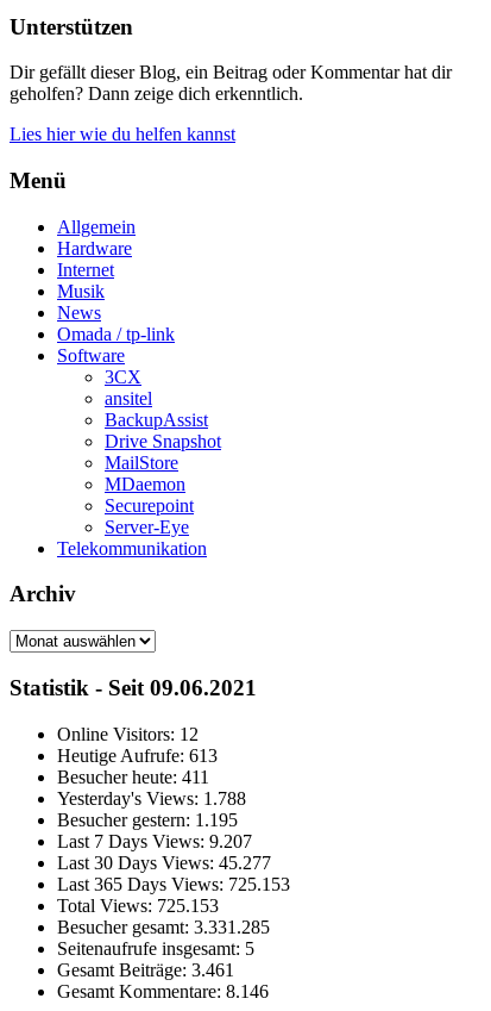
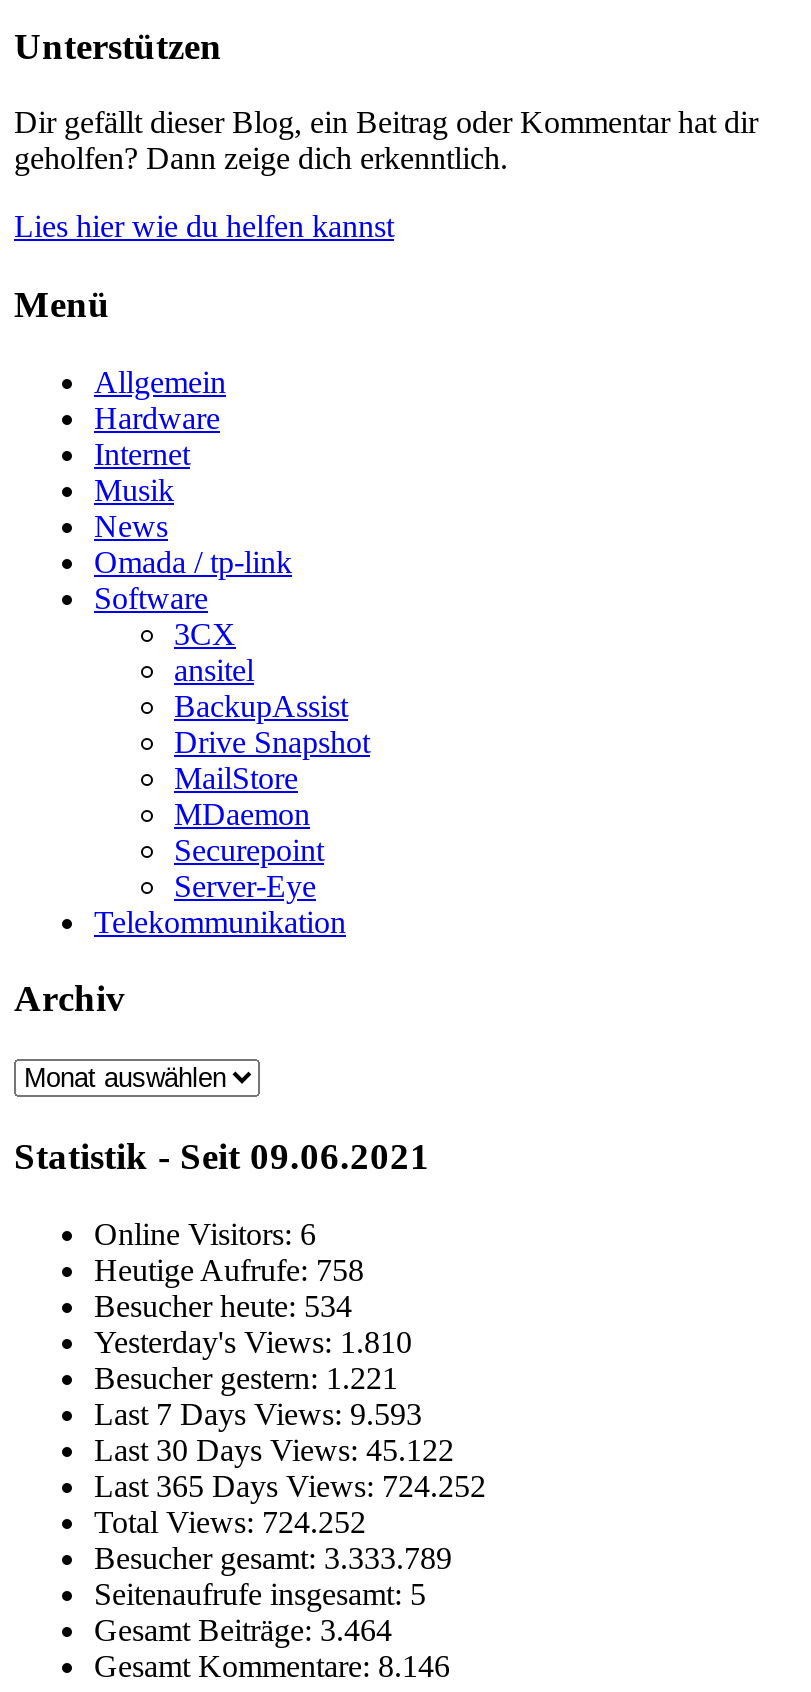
- Online Visitors: 12
+ Online Visitors: 6

- Heutige Aufrufe: 613
+ Heutige Aufrufe: 758

- Besucher heute: 411
+ Besucher heute: 534

- Yesterday's Views: 1.788
+ Yesterday's Views: 1.810

- Besucher gestern: 1.195
+ Besucher gestern: 1.221

- Last 7 Days Views: 9.207
+ Last 7 Days Views: 9.593

- Last 30 Days Views: 45.277
+ Last 30 Days Views: 45.122

- Last 365 Days Views: 725.153
+ Last 365 Days Views: 724.252

- Total Views: 725.153
+ Total Views: 724.252

- Besucher gesamt: 3.331.285
+ Besucher gesamt: 3.333.789

- Gesamt Beiträge:3.461
+ Gesamt Beiträge:3.464
